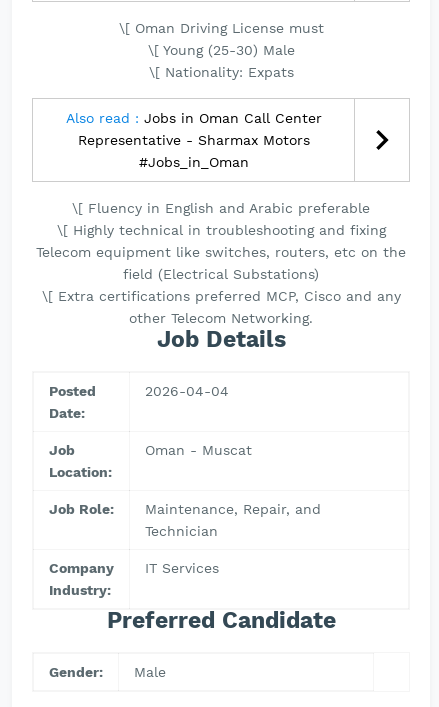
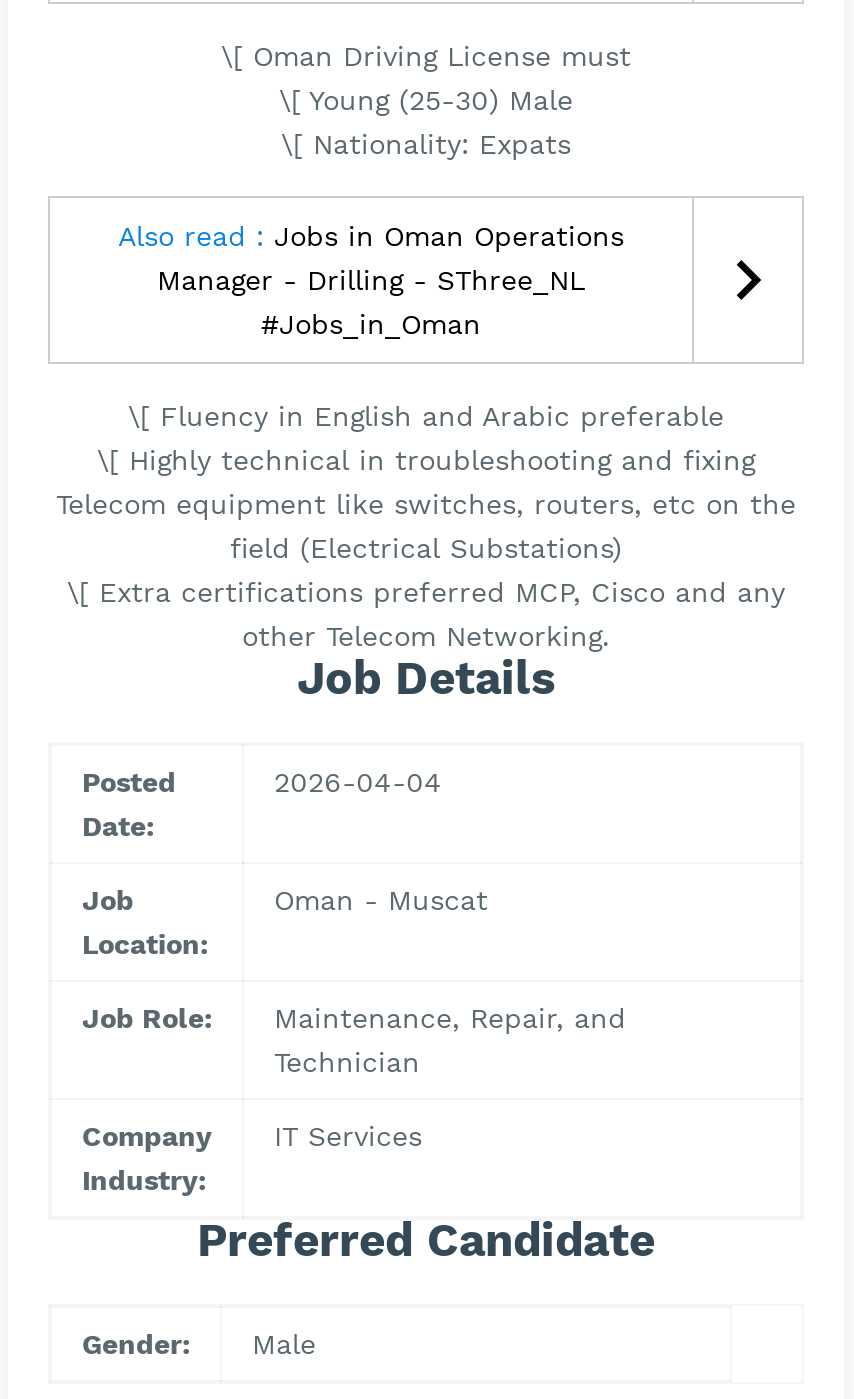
- Also read : Jobs in Oman Call Center
- Representative - Sharmax Motors
+ Also read : Jobs in Oman Operations
+ Manager - Drilling - SThree_NL
